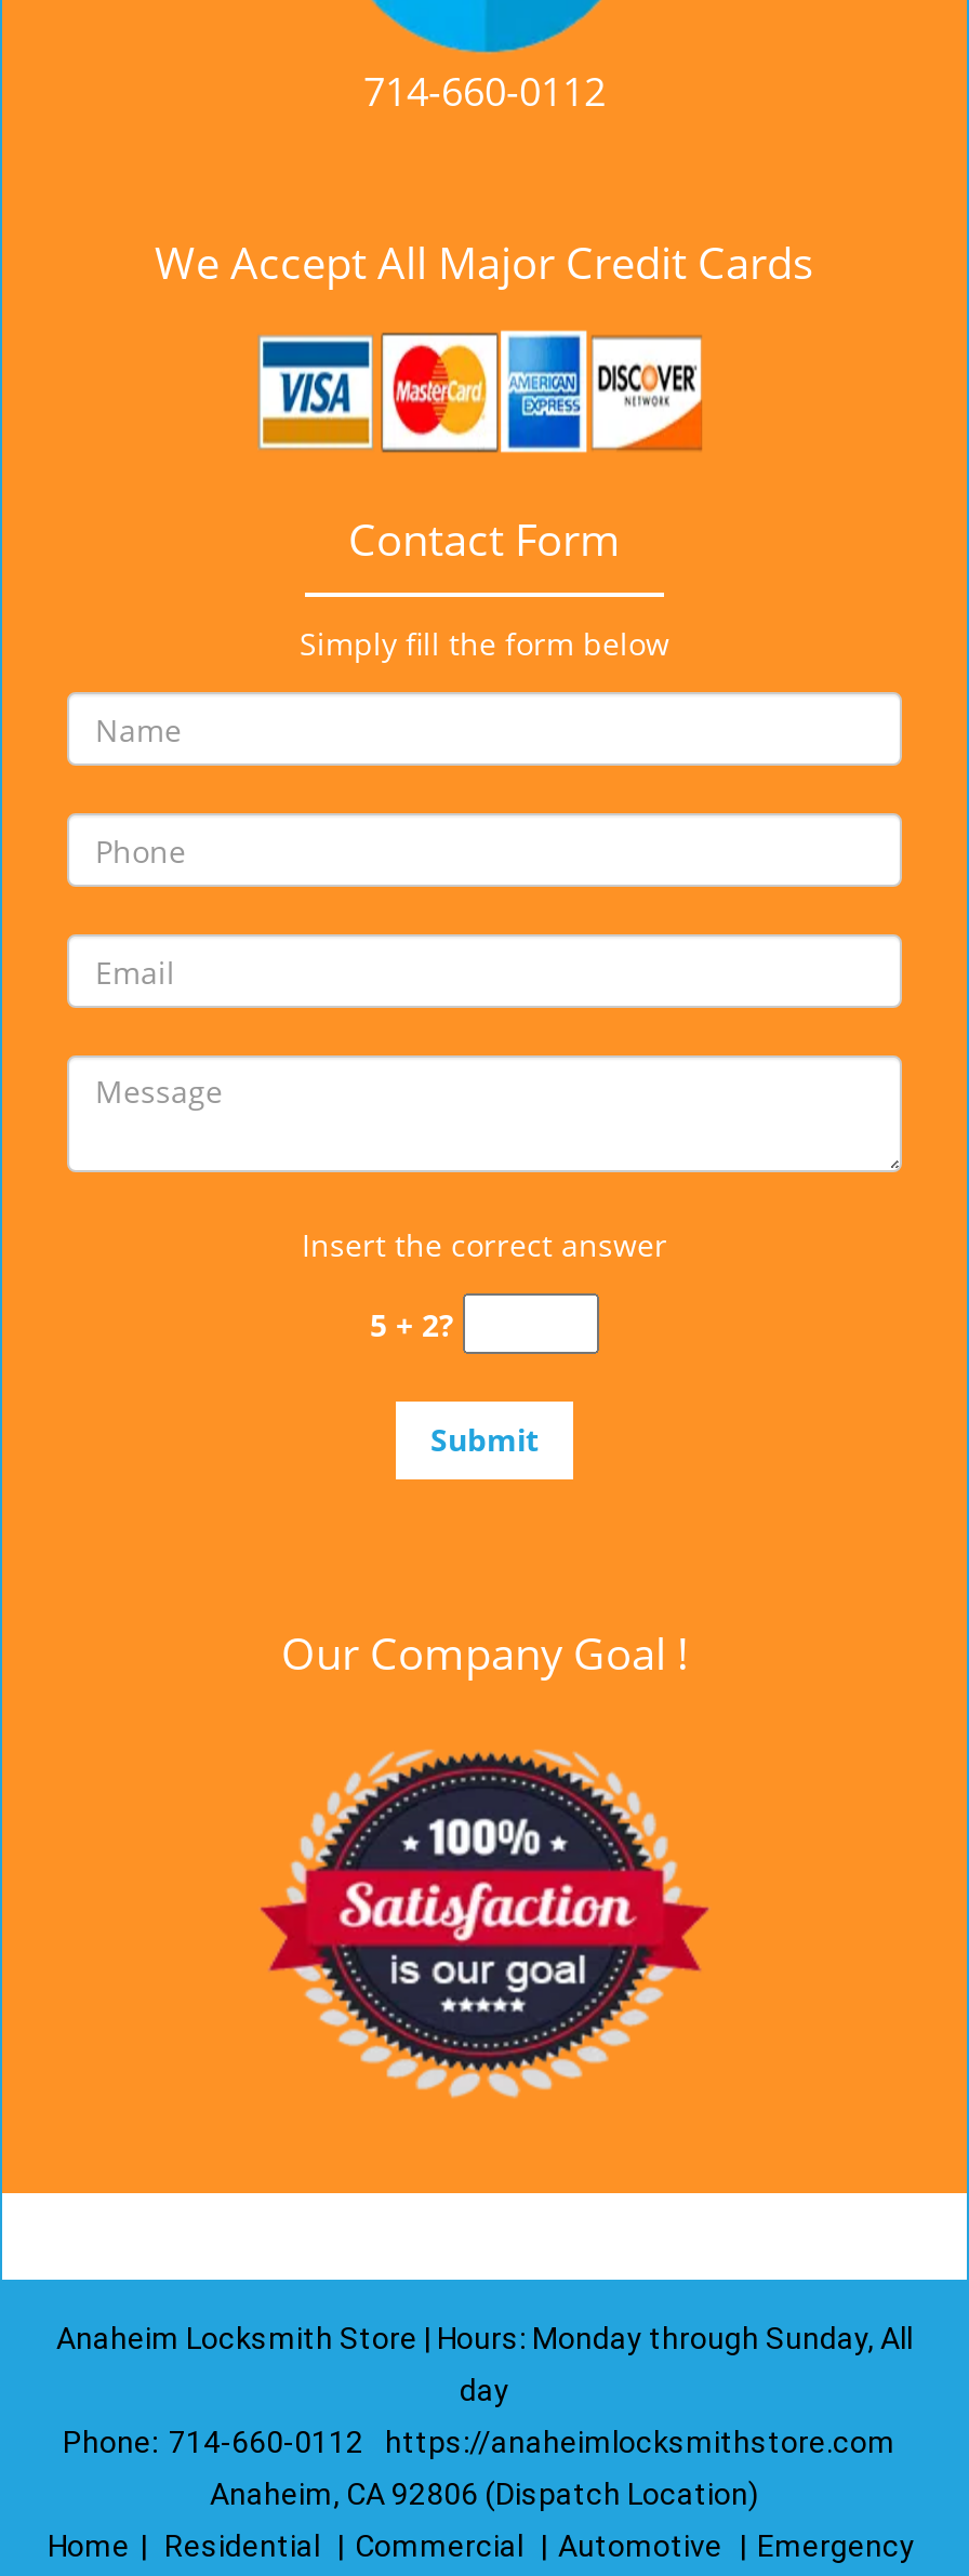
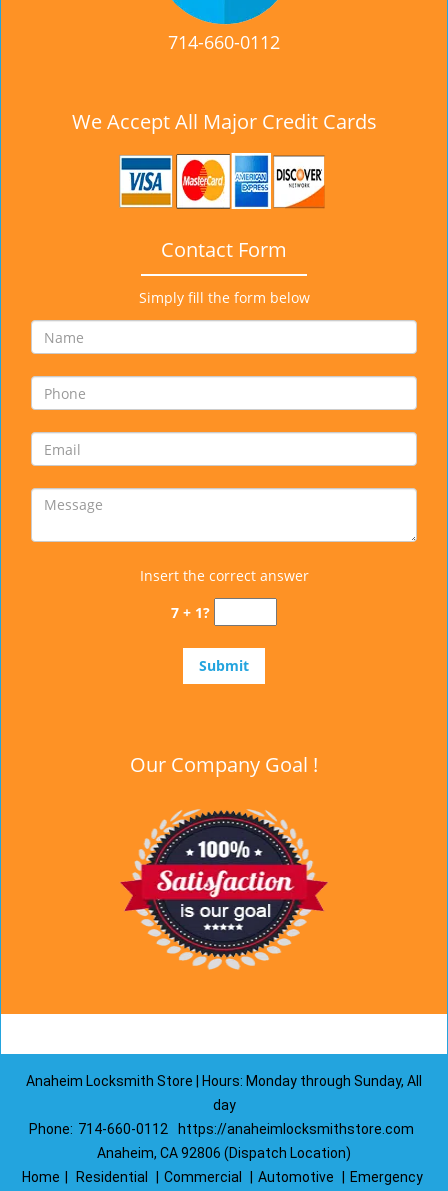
- 5 + 2?
+ 7 + 1?
